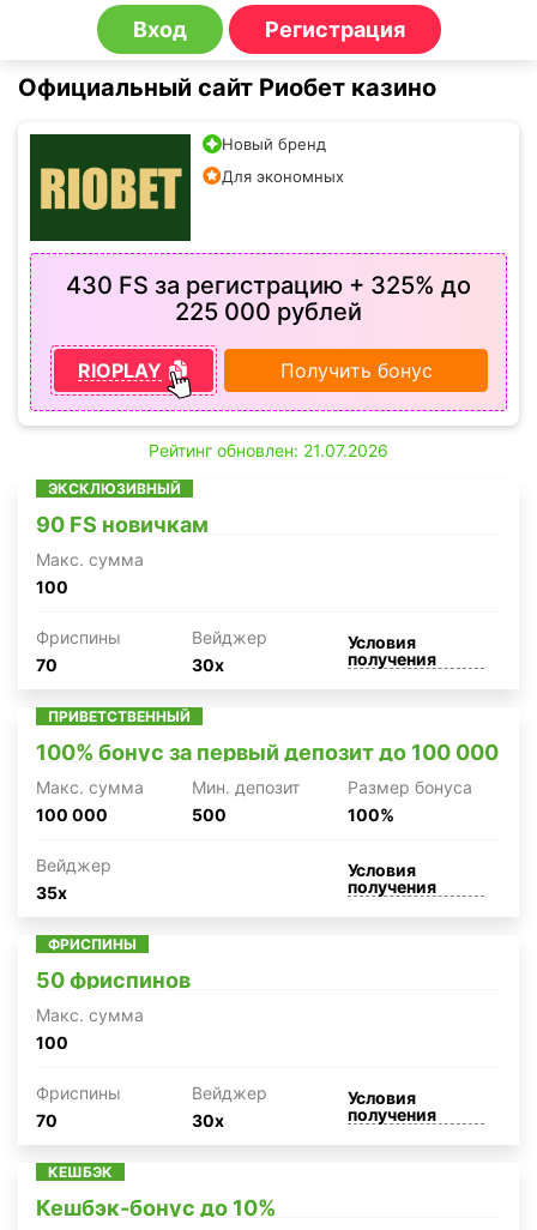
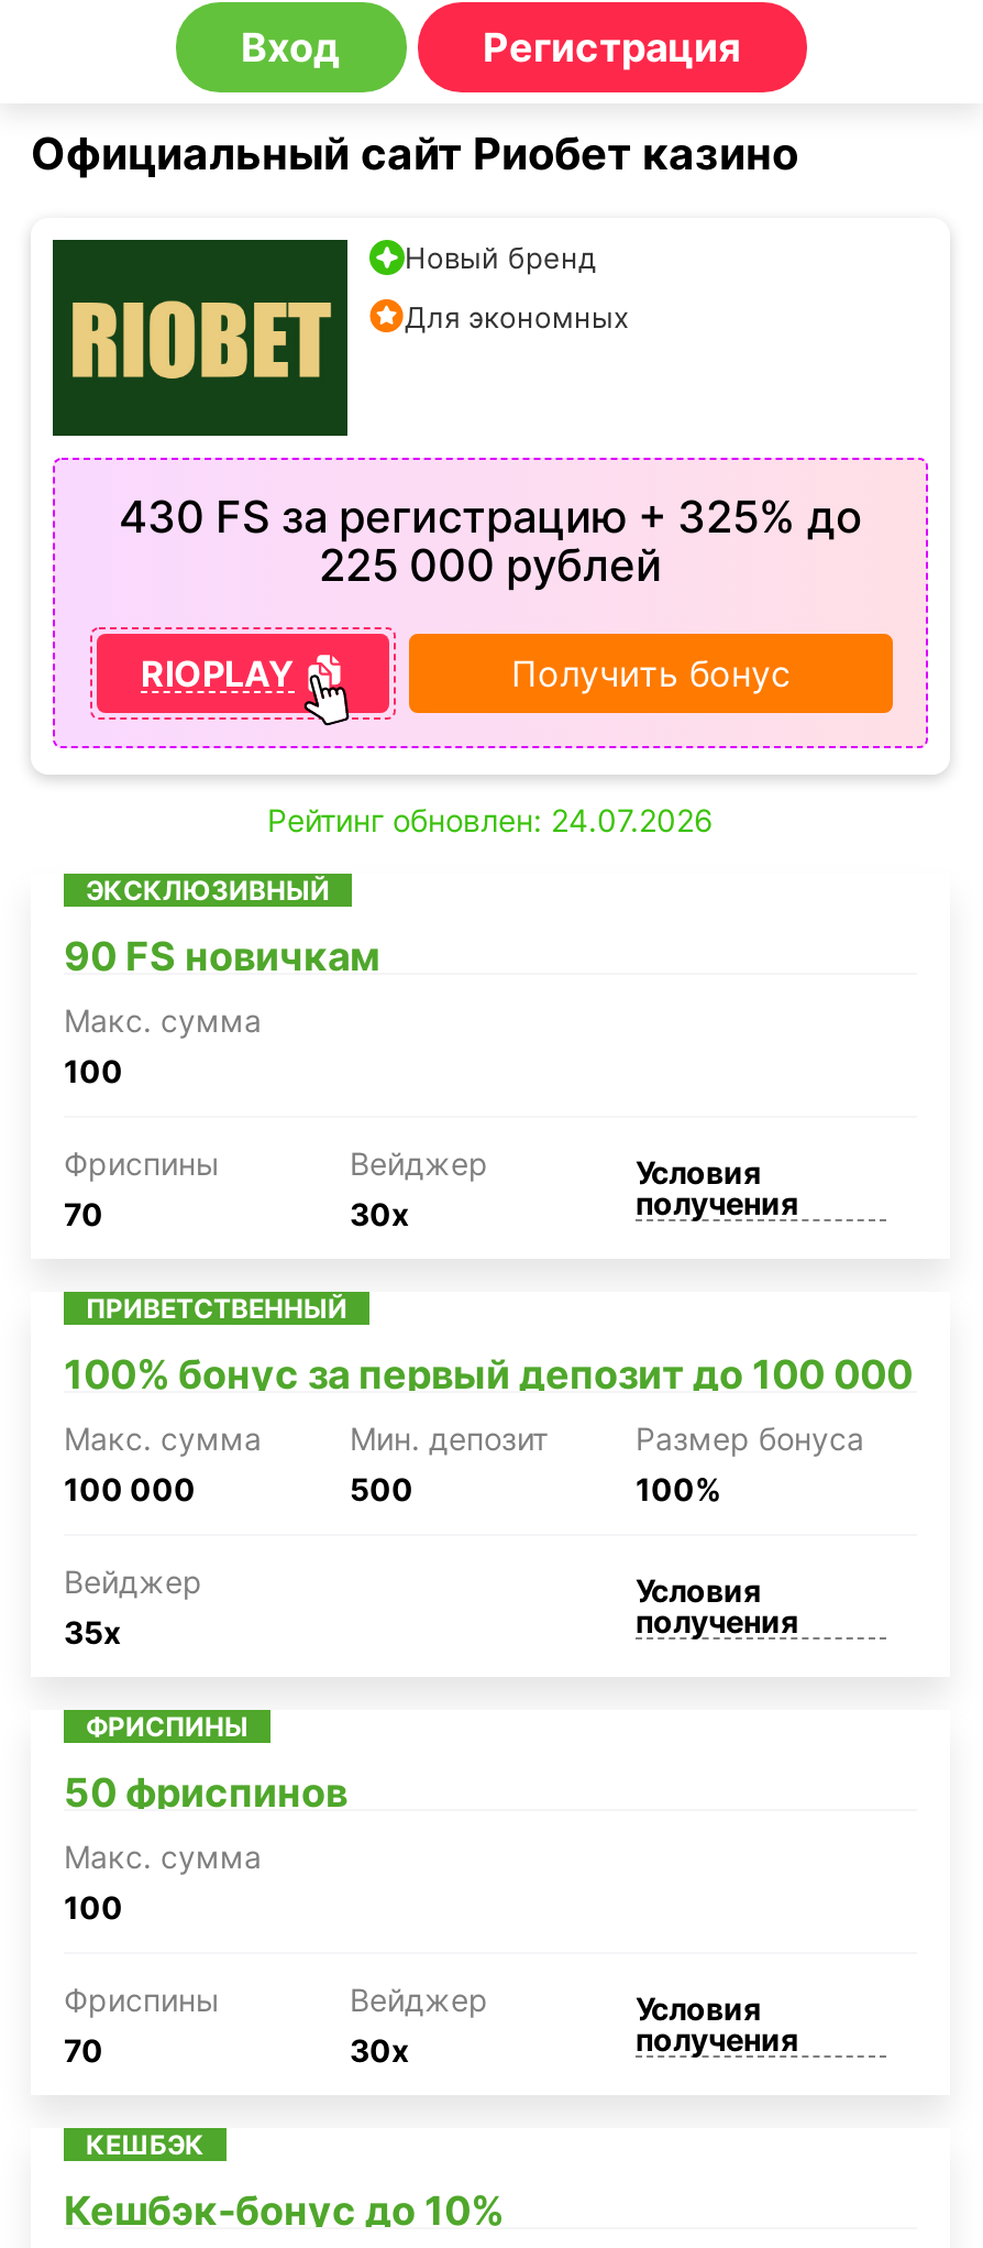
- Рейтинг обновлен: 21.07.2026
+ Рейтинг обновлен: 24.07.2026
